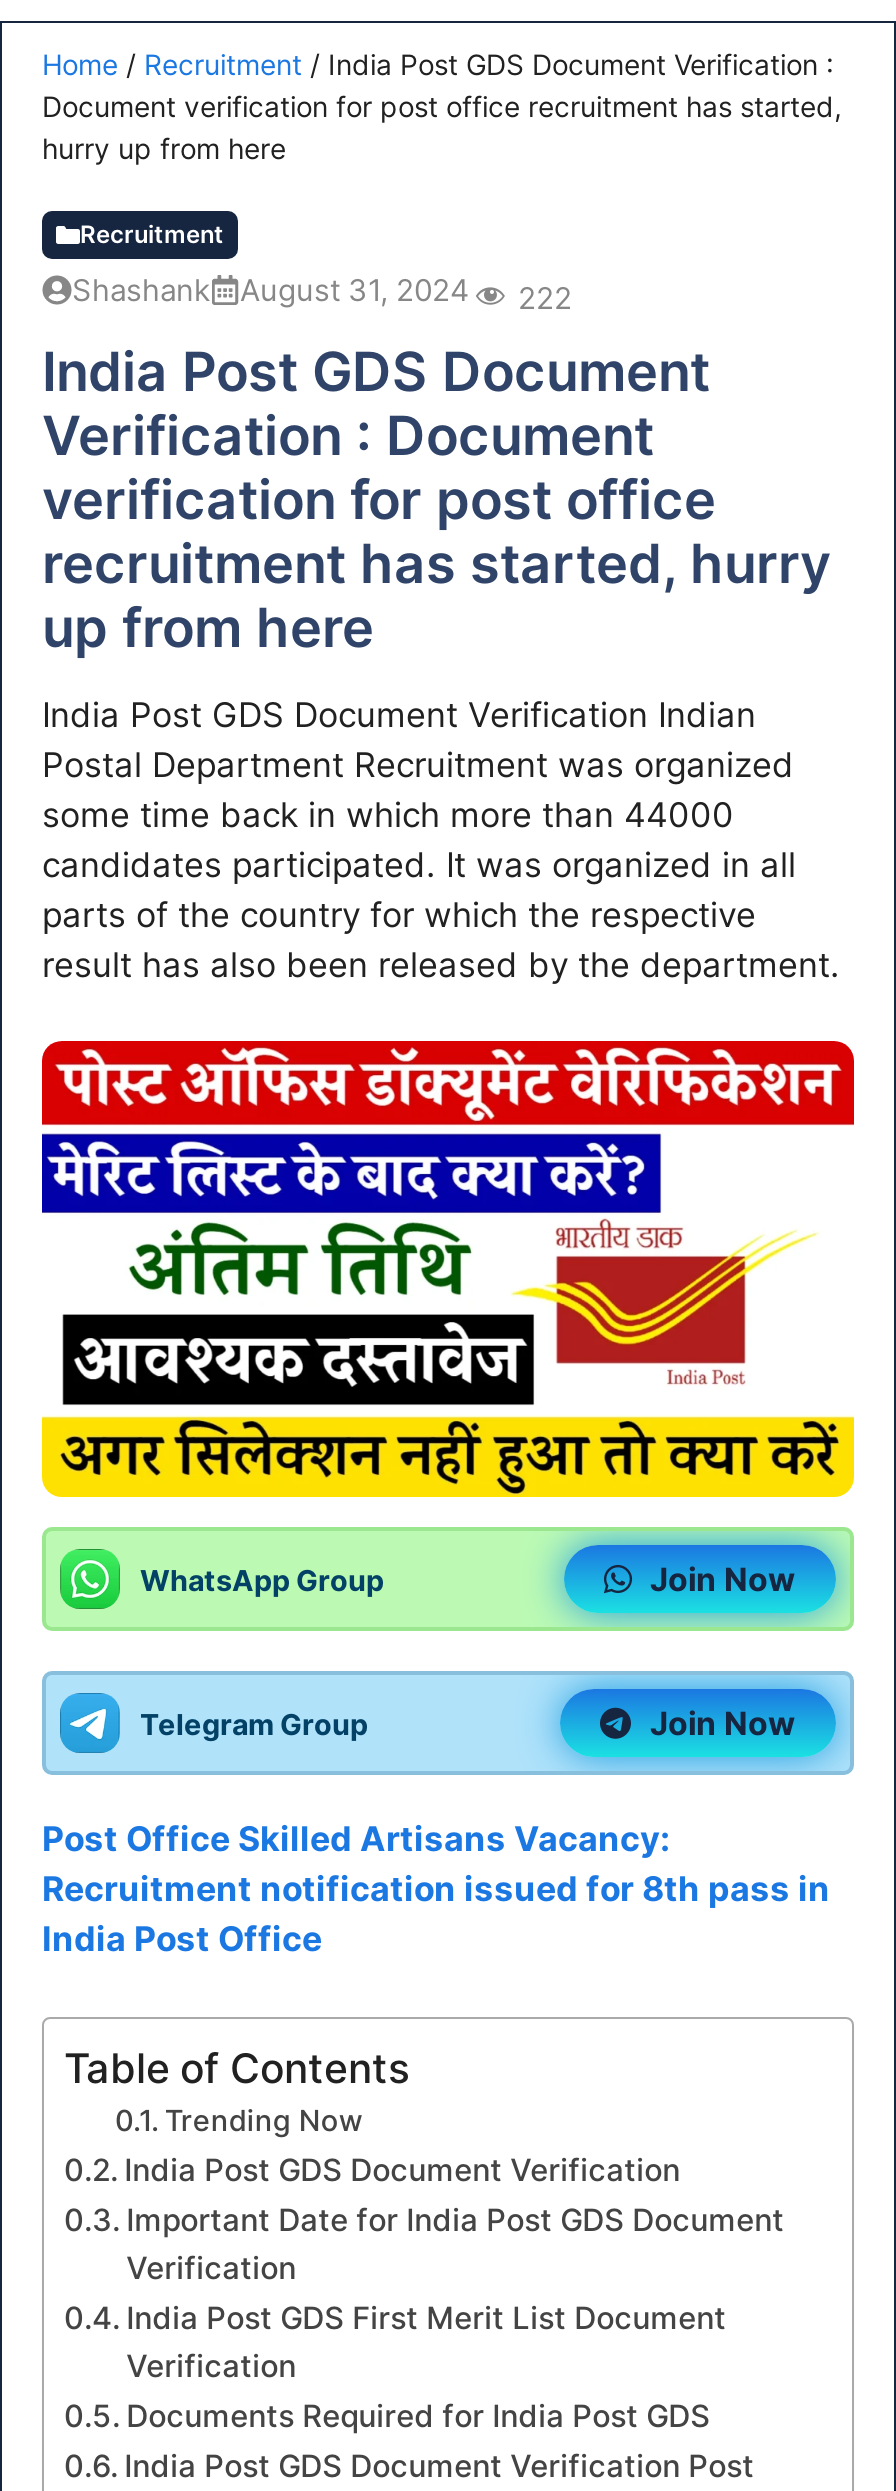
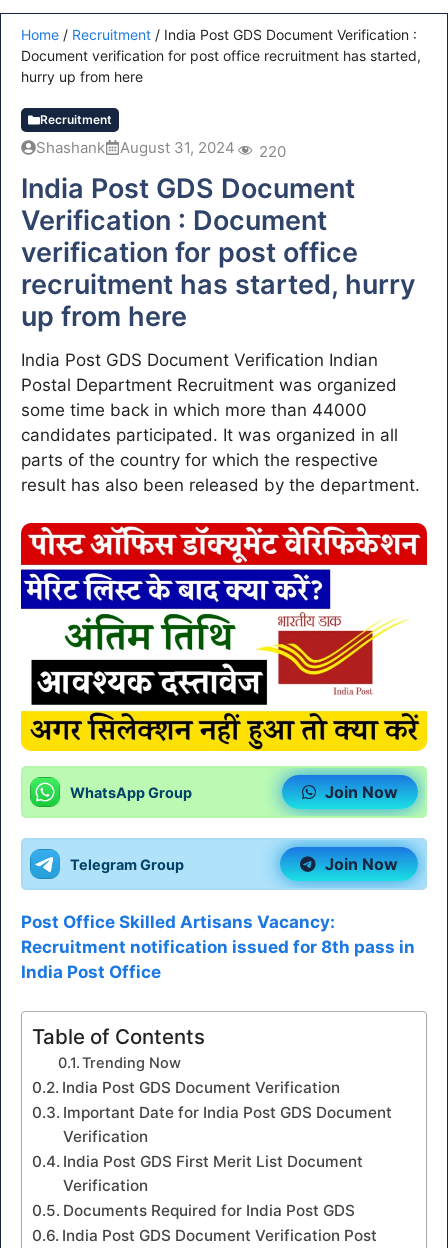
- Shashank August 31, 2024 222
+ Shashank August 31, 2024 220
